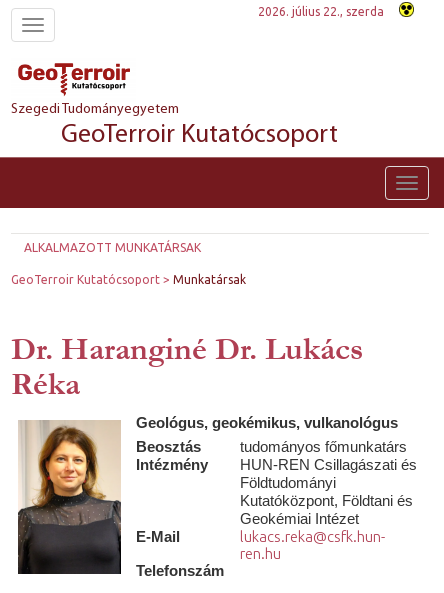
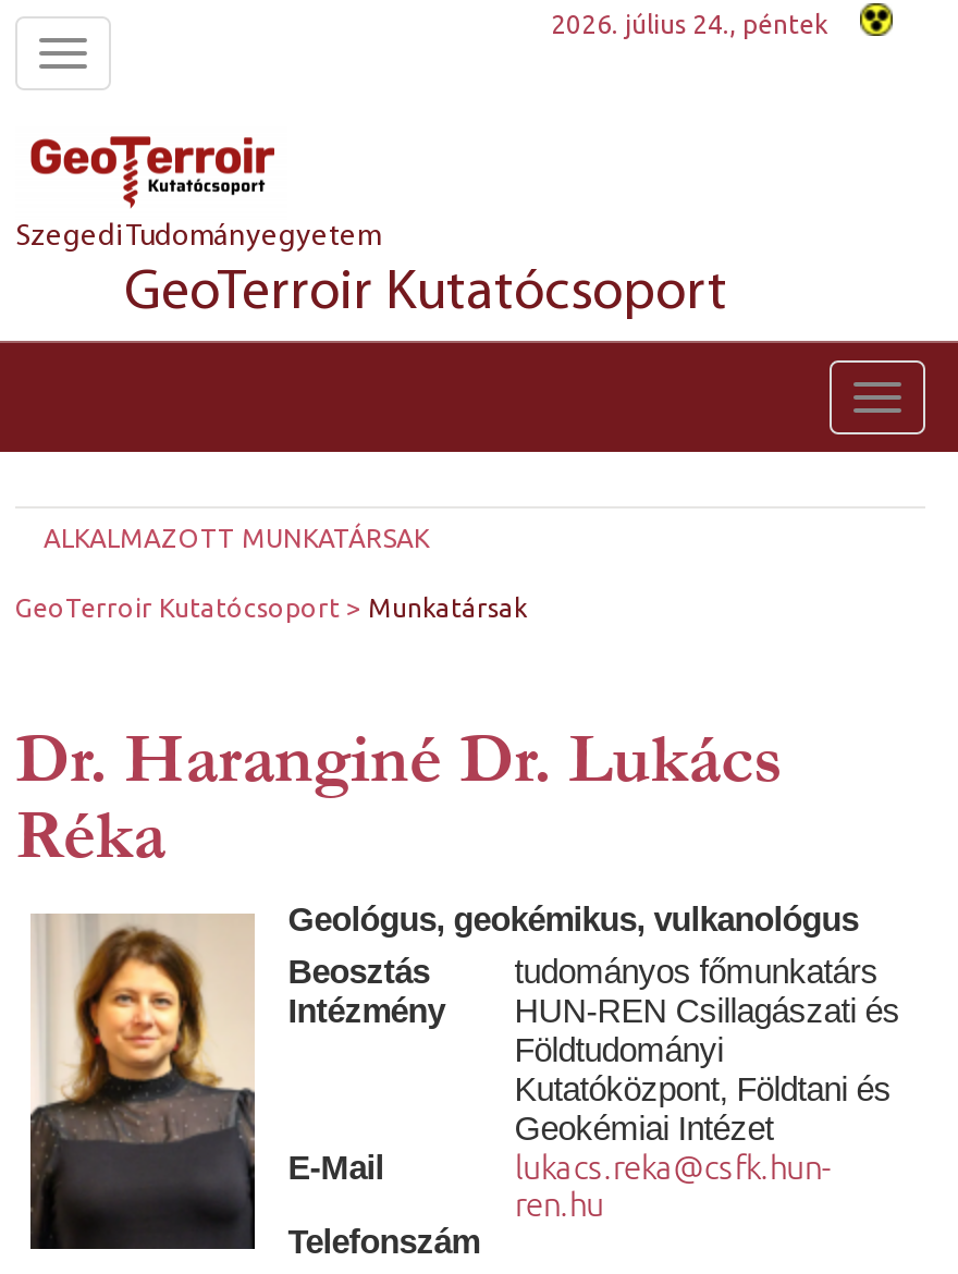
- 2026. július 22., szerda
+ 2026. július 24., péntek
